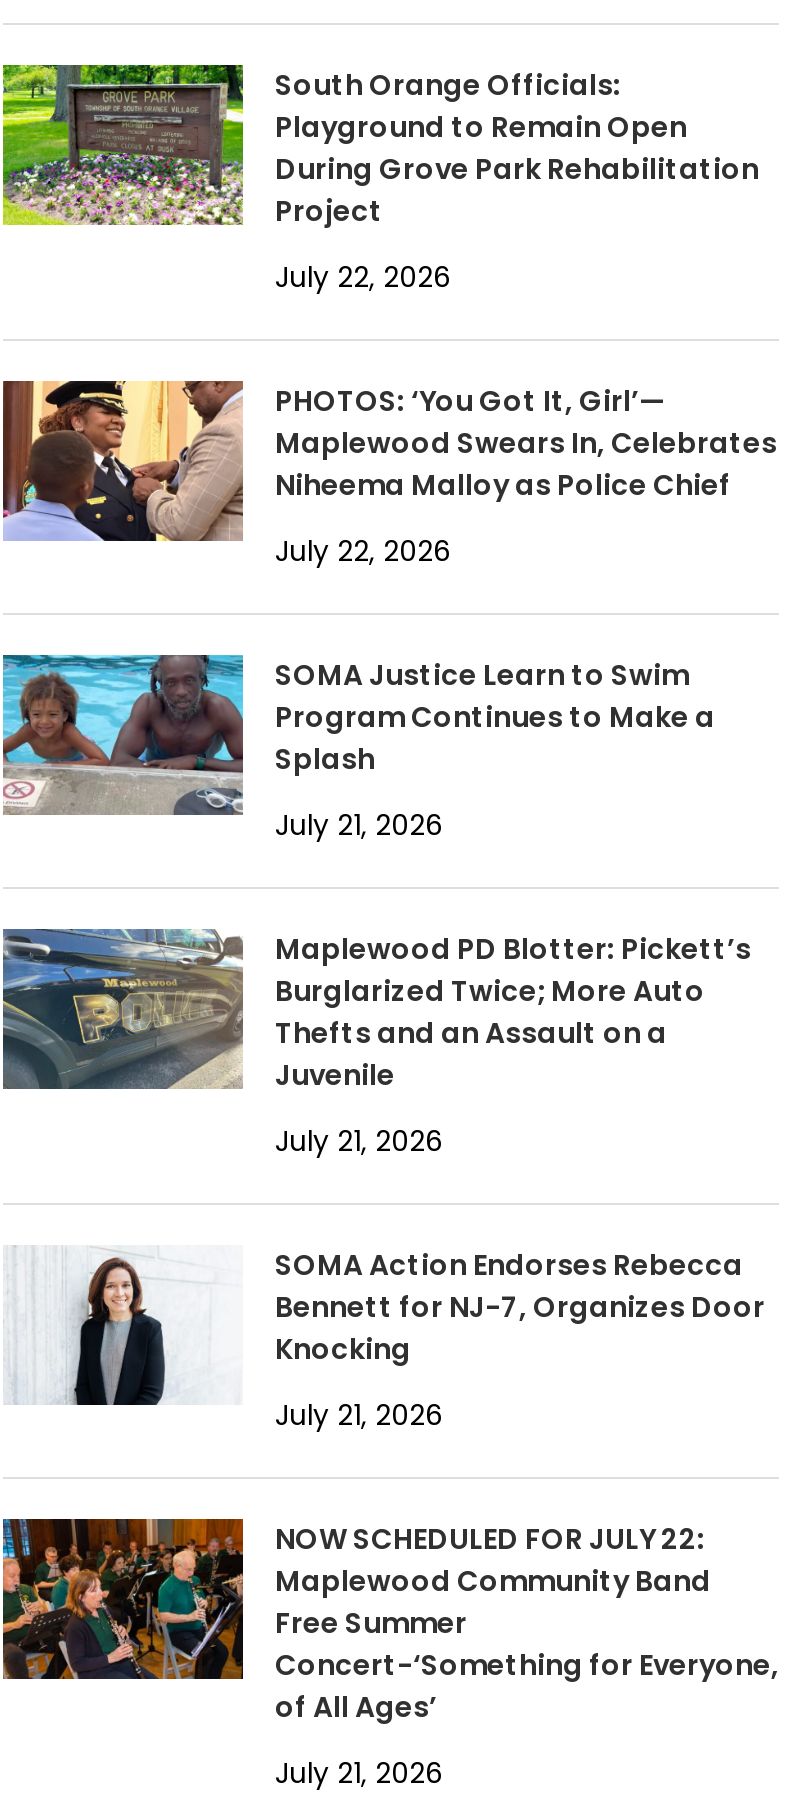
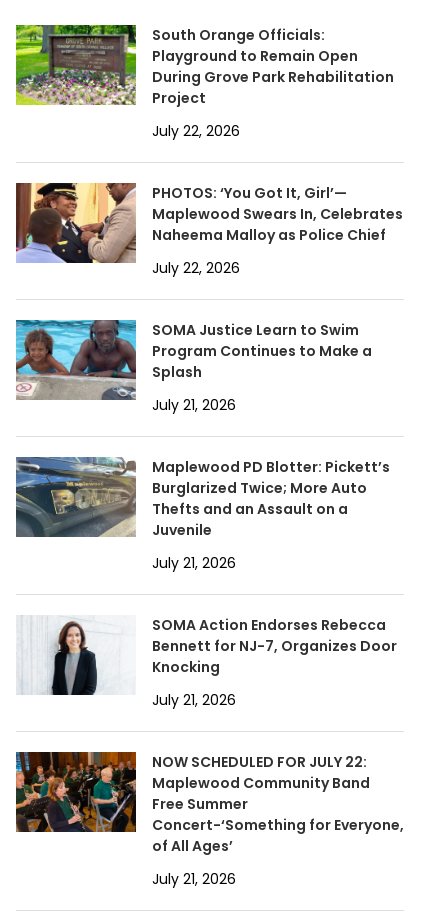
- Niheema Malloy as Police Chief
+ Naheema Malloy as Police Chief
